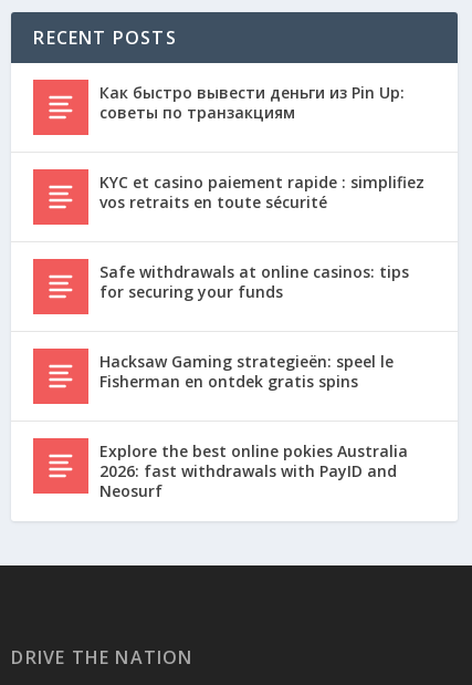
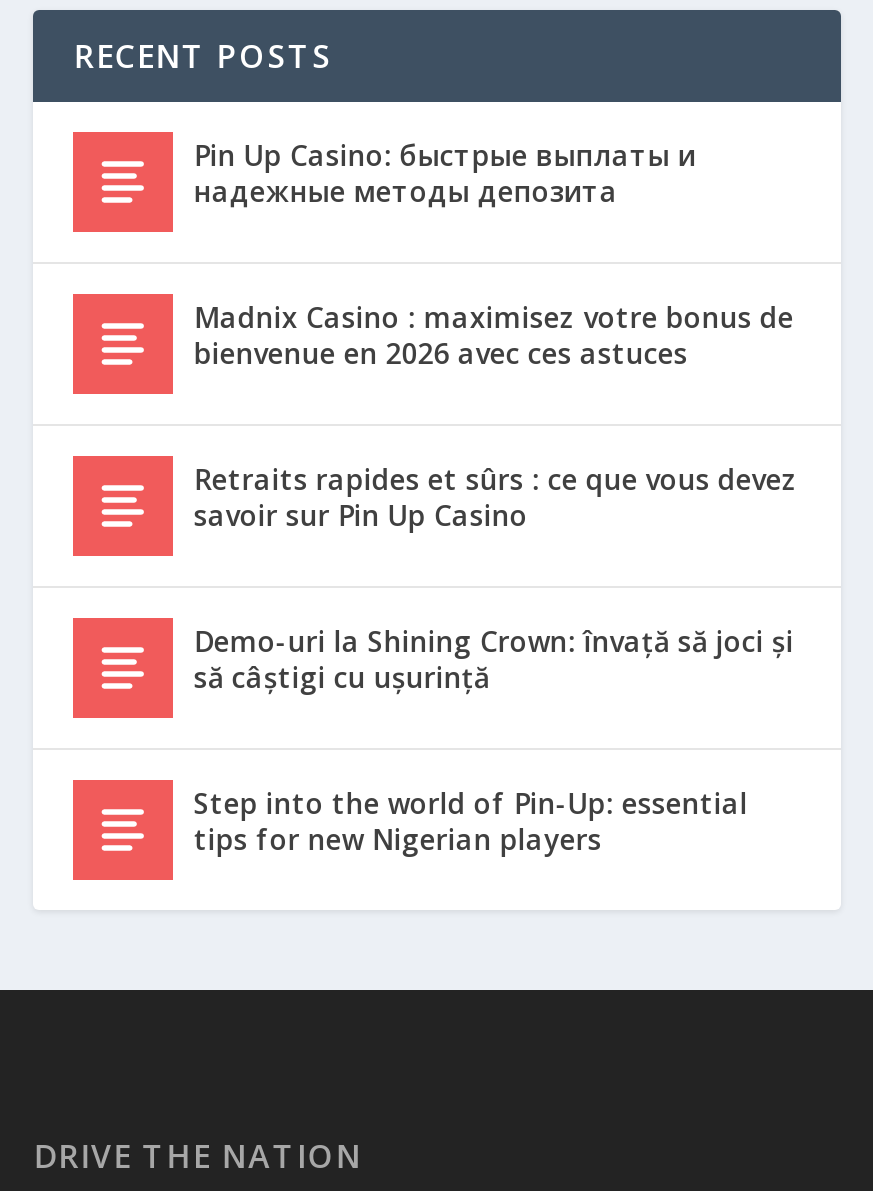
- Как быстро вывести деньги из Pin Up:
- советы по транзакциям
+ Pin Up Casino: быстрые выплаты и
+ надежные методы депозита

- KYC et casino paiement rapide : simplifiez
- vos retraits en toute sécurité
+ Madnix Casino : maximisez votre bonus de
+ bienvenue en 2026 avec ces astuces

- Safe withdrawals at online casinos: tips
- for securing your funds
+ Retraits rapides et sûrs : ce que vous devez
+ savoir sur Pin Up Casino

- Hacksaw Gaming strategieën: speel le
- Fisherman en ontdek gratis spins
+ Demo-uri la Shining Crown: învață să joci și
+ să câștigi cu ușurință

- Explore the best online pokies Australia
- 2026: fast withdrawals with PayID and
- Neosurf
+ Step into the world of Pin-Up: essential
+ tips for new Nigerian players
